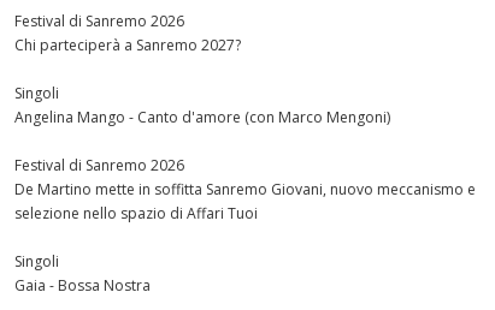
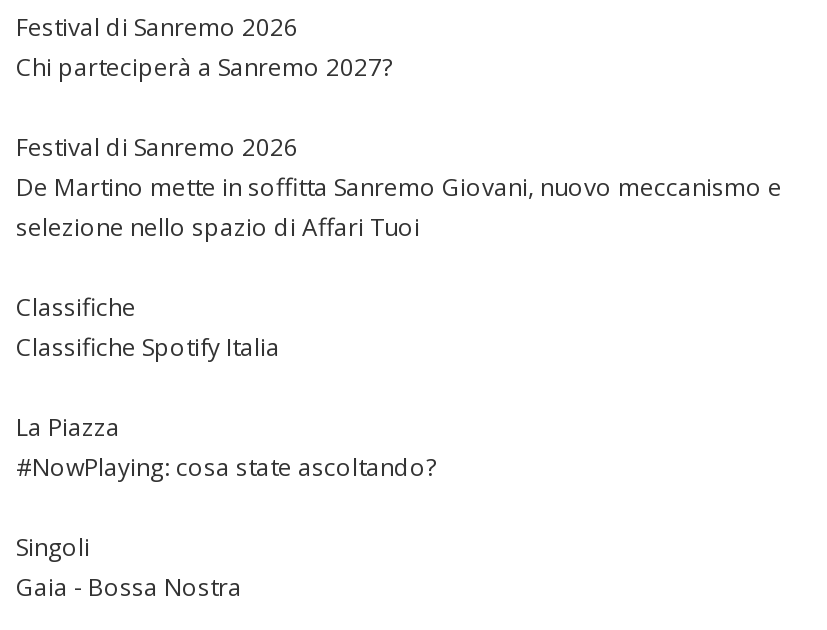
- Singoli
- Angelina Mango - Canto d'amore (con Marco Mengoni)

moved up: Festival di Sanremo 2026 | De Martino mette in soffitta Sanremo Giovani, nuovo meccanismo e | selezione nello spazio di Affari Tuoi

+ Classifiche
+ Classifiche Spotify Italia
+ La Piazza
+ #NowPlaying: cosa state ascoltando?
